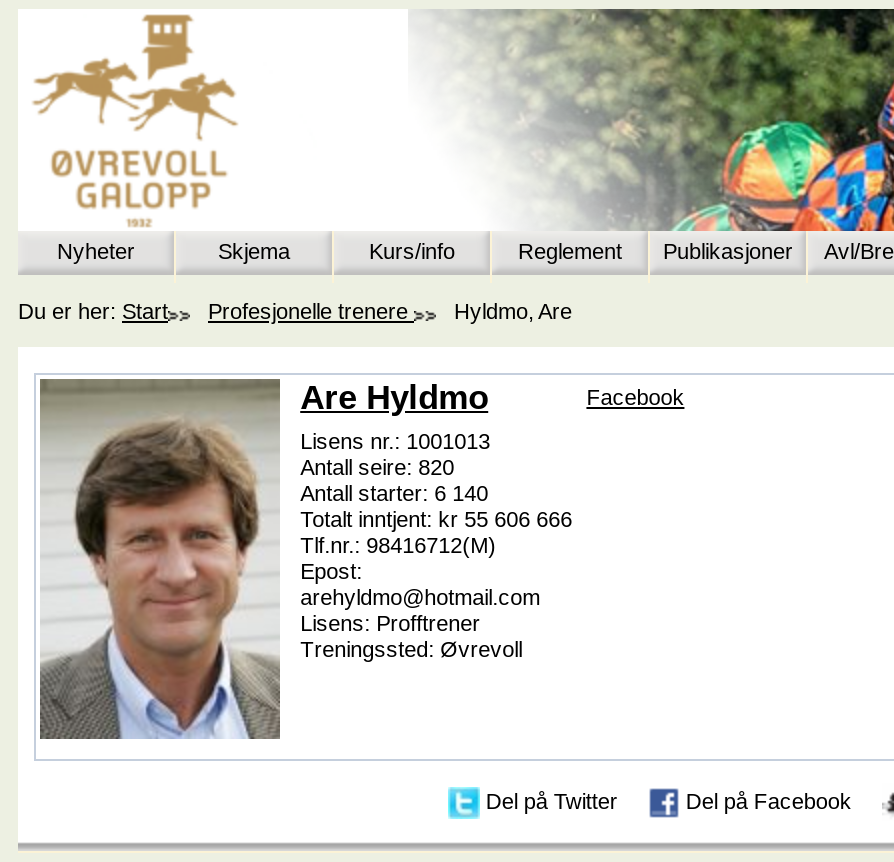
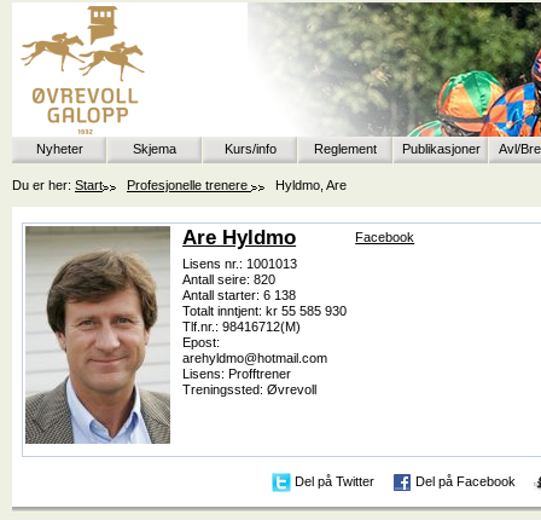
- Antall starter: 6 140
+ Antall starter: 6 138

- Totalt inntjent: kr 55 606 666
+ Totalt inntjent: kr 55 585 930
